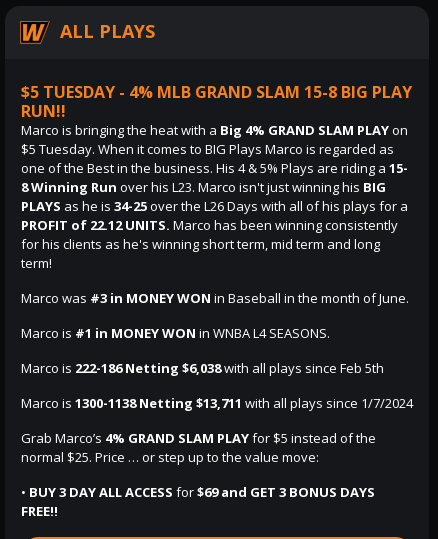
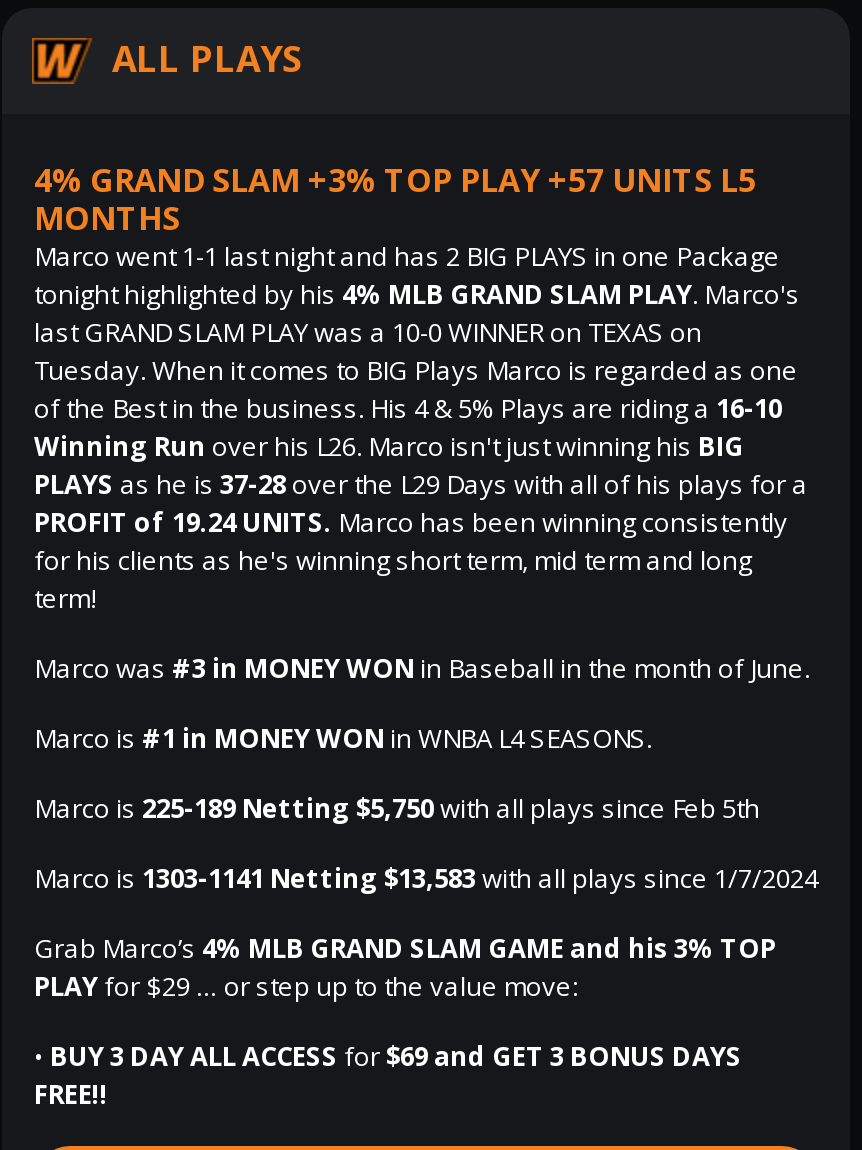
- $5 TUESDAY - 4% MLB GRAND SLAM 15-8 BIG PLAY
- RUN!!
- Marco is bringing the heat with a Big 4% GRAND SLAM PLAY on
- $5 Tuesday. When it comes to BIG Plays Marco is regarded as
- one of the Best in the business. His 4 & 5% Plays are riding a 15-
- 8 Winning Run over his L23. Marco isn't just winning his BIG
- PLAYS as he is 34-25 over the L26 Days with all of his plays for a
- PROFIT of 22.12 UNITS. Marco has been winning consistently
+ 4% GRAND SLAM +3% TOP PLAY +57 UNITS L5
+ MONTHS
+ Marco went 1-1 last night and has 2 BIG PLAYS in one Package
+ tonight highlighted by his 4% MLB GRAND SLAM PLAY. Marco's
+ last GRAND SLAM PLAY was a 10-0 WINNER on TEXAS on
+ Tuesday. When it comes to BIG Plays Marco is regarded as one
+ of the Best in the business. His 4 & 5% Plays are riding a 16-10
+ Winning Run over his L26. Marco isn't just winning his BIG
+ PLAYS as he is 37-28 over the L29 Days with all of his plays for a
+ PROFIT of 19.24 UNITS. Marco has been winning consistently

- Marco is 222-186 Netting $6,038with all plays since Feb 5th
+ Marco is 225-189 Netting $5,750with all plays since Feb 5th

- Marco is 1300-1138 Netting $13,711 with all plays since 1/7/2024
+ Marco is 1303-1141 Netting $13,583 with all plays since 1/7/2024

- Grab Marco’s 4% GRAND SLAM PLAY for $5 instead of the
+ Grab Marco’s 4% MLB GRAND SLAM GAME and his 3% TOP

- normal $25. Price … or step up to the value move:
+ PLAY for $29 … or step up to the value move:
